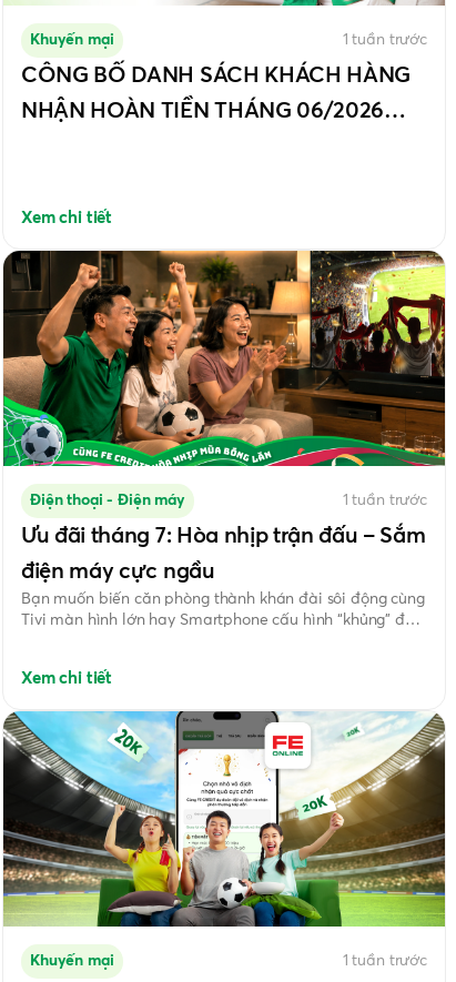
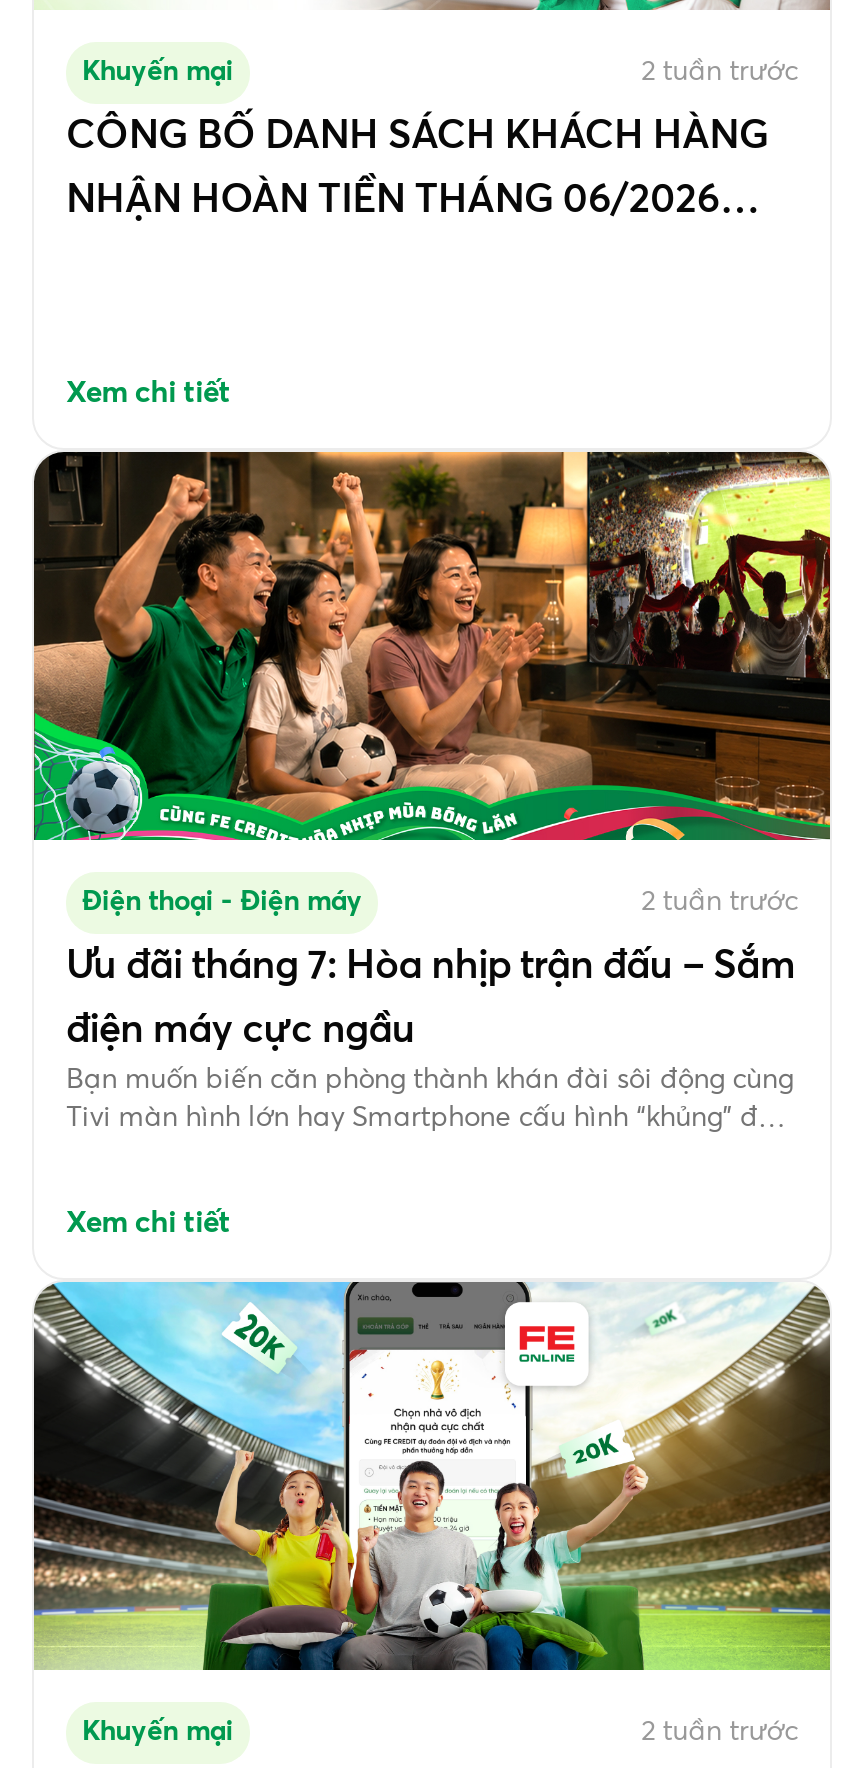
- 1 tuần trước
+ 2 tuần trước

- 1 tuần trước
+ 2 tuần trước

- 1 tuần trước
+ 2 tuần trước
